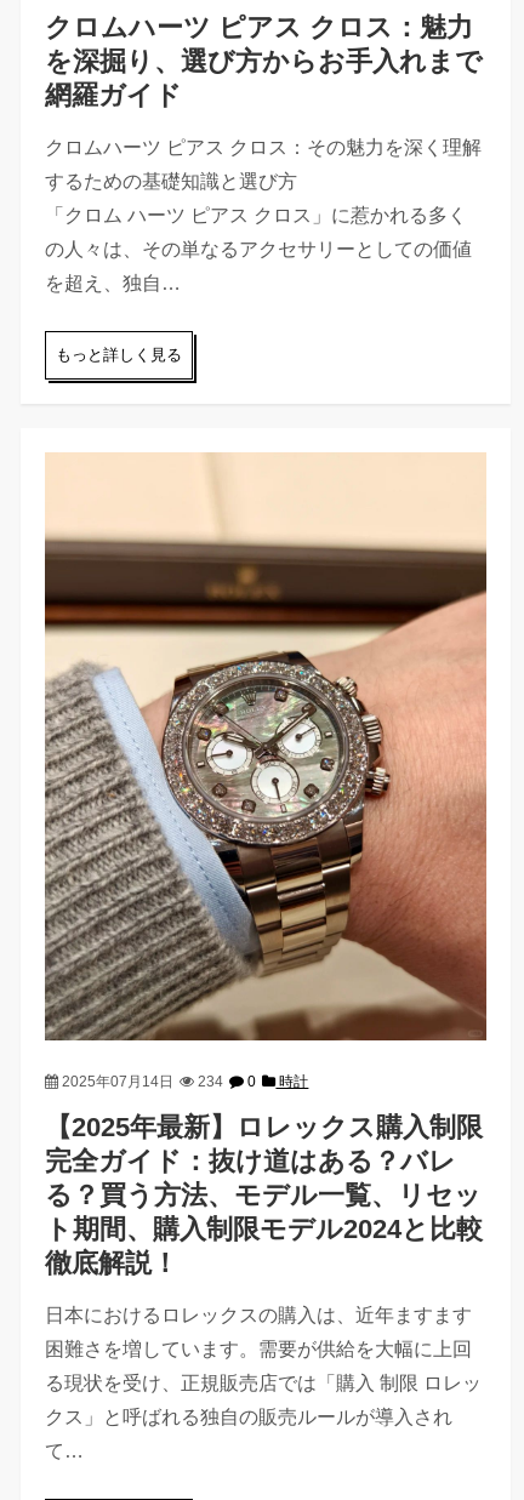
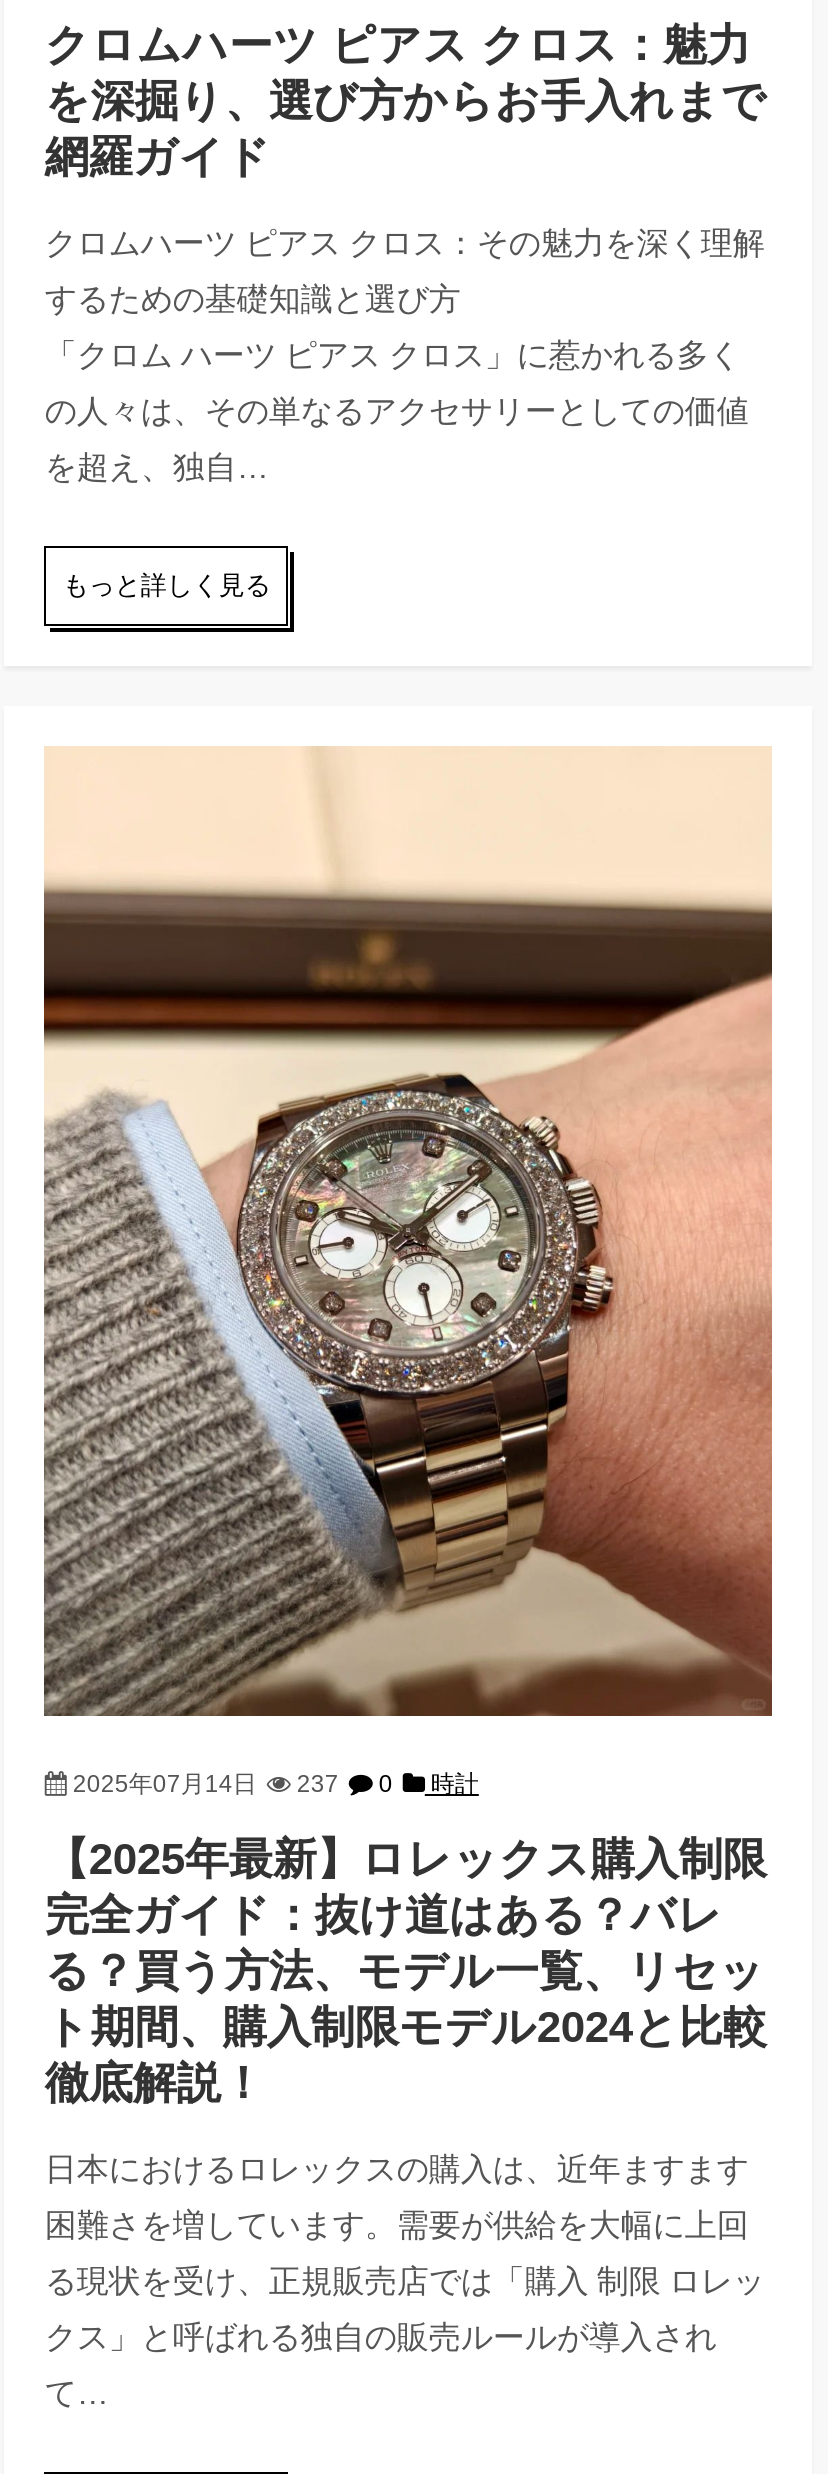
- 2025年07月14日 234 0 時計
+ 2025年07月14日 237 0 時計
